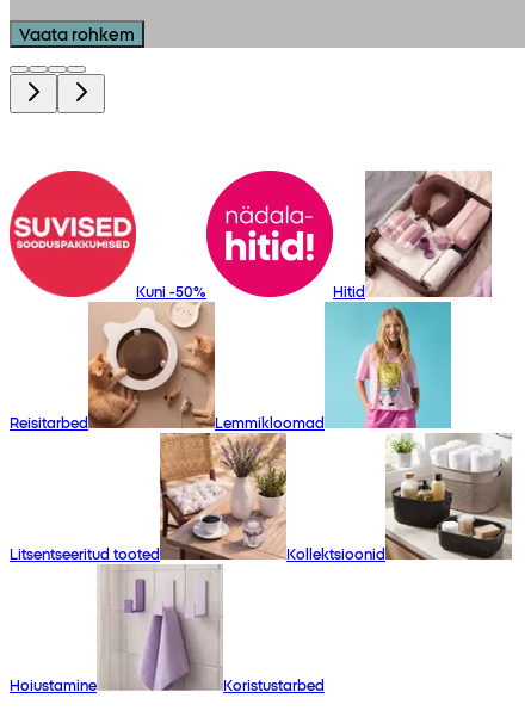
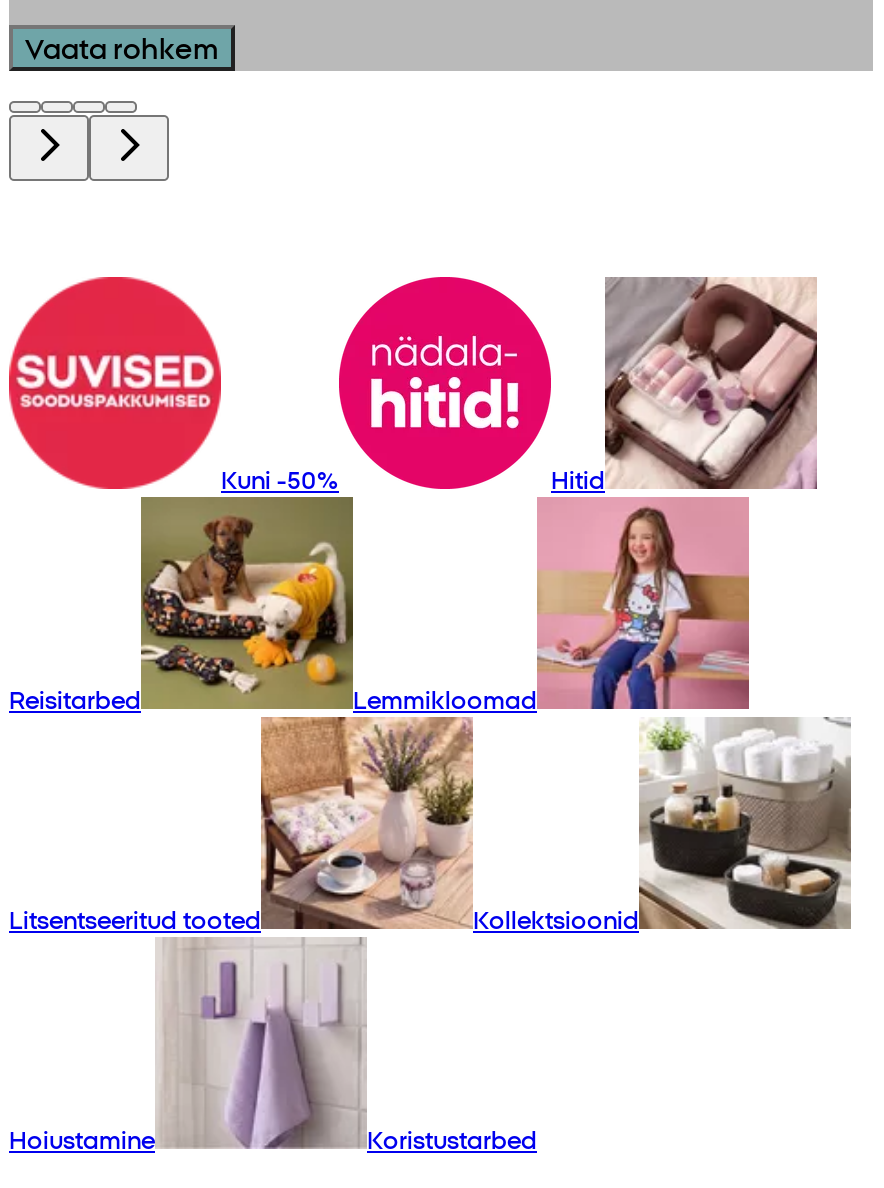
- [image]
+ [image]

- [image]
+ [image]
